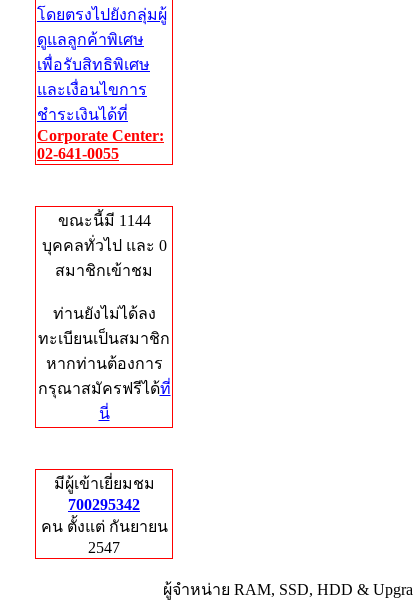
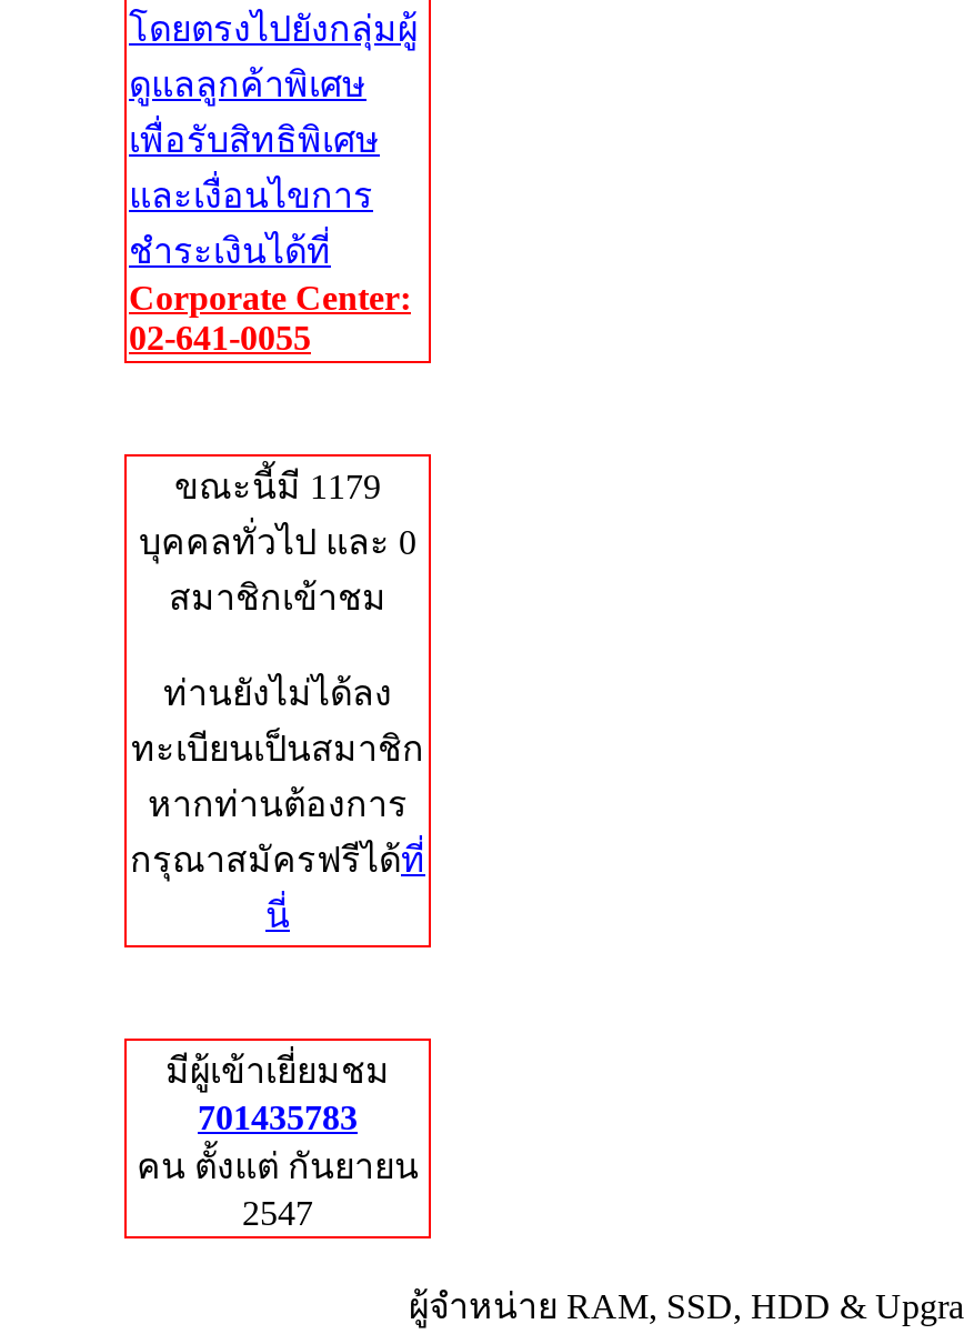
- ขณะนี้มี 1144
+ ขณะนี้มี 1179

- 700295342
+ 701435783
